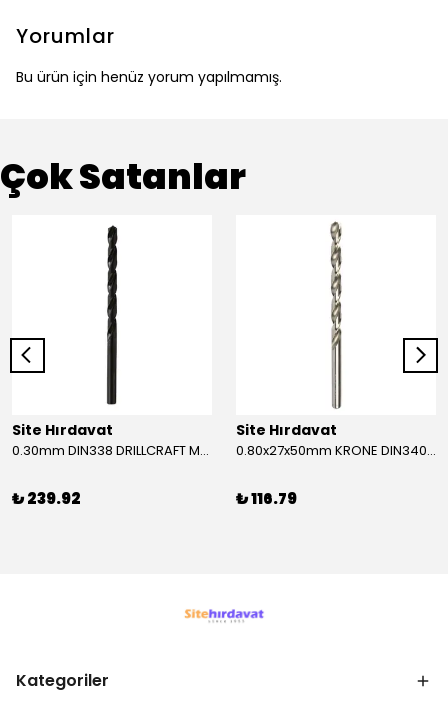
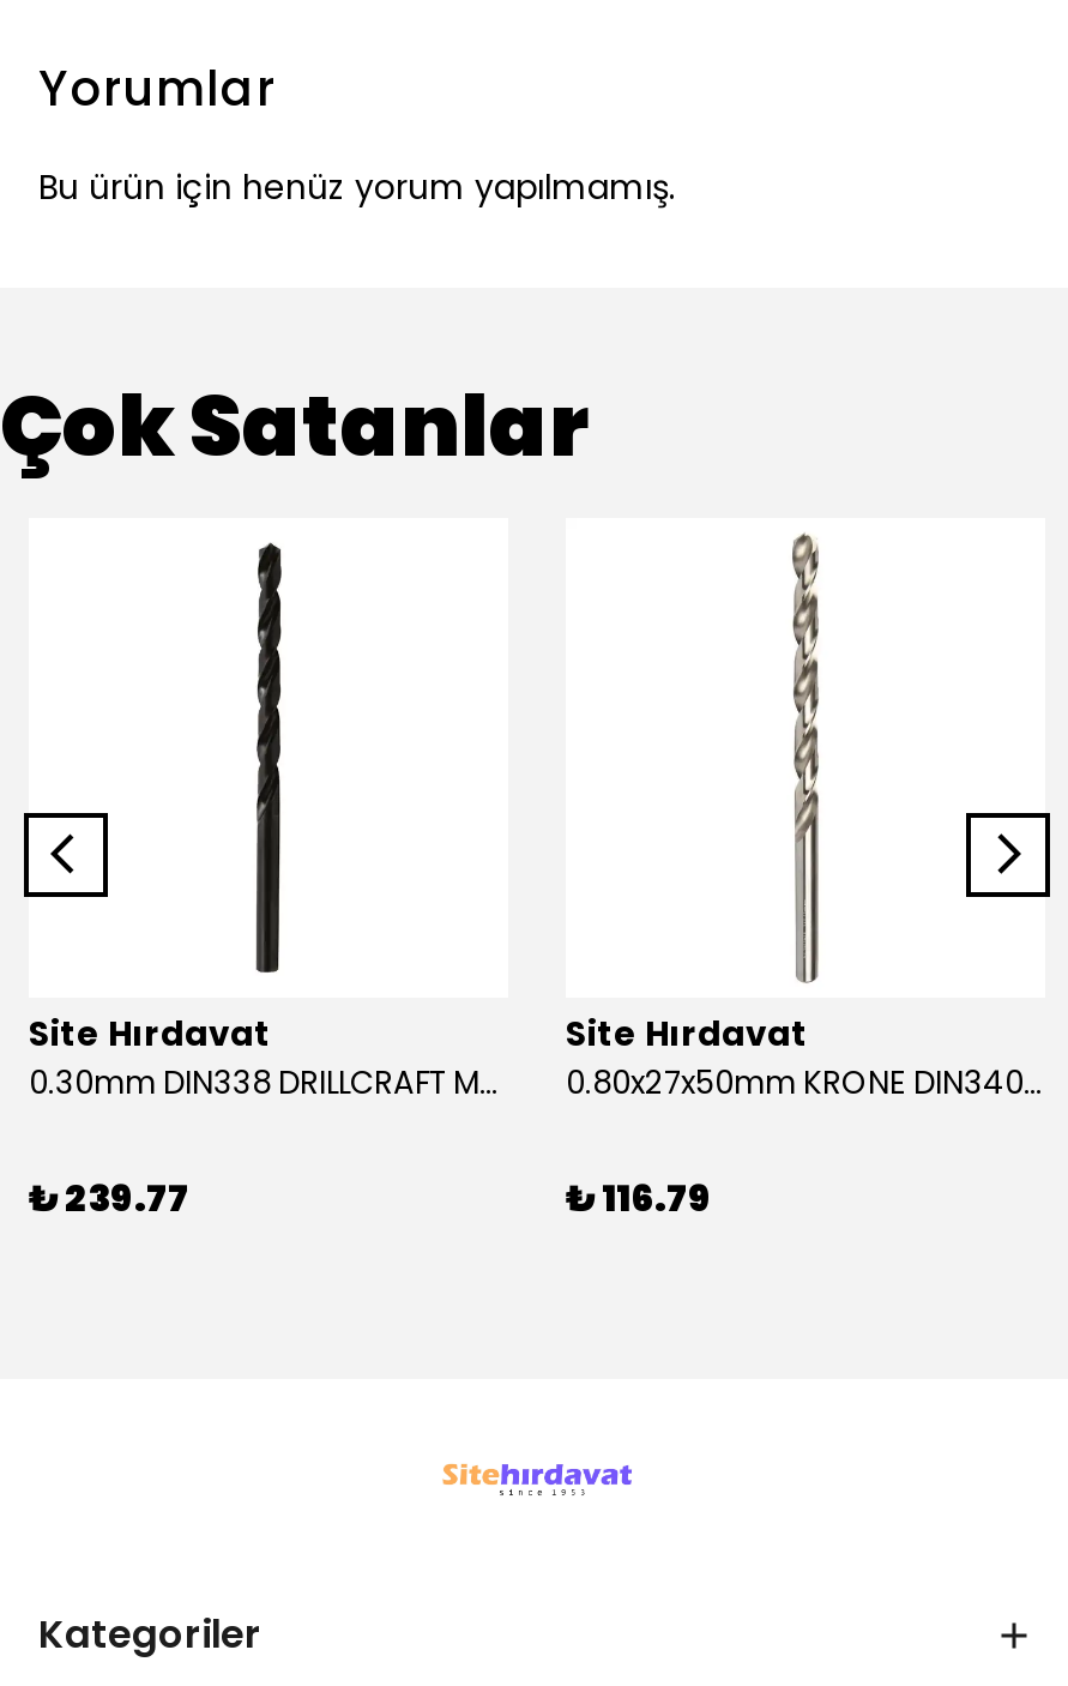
- ₺ 239.92
+ ₺ 239.77
